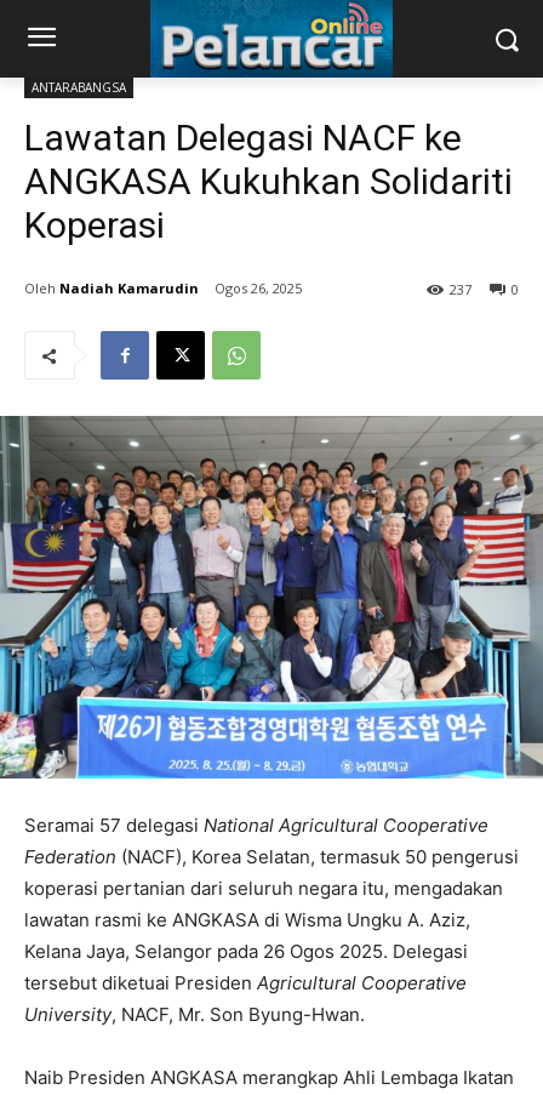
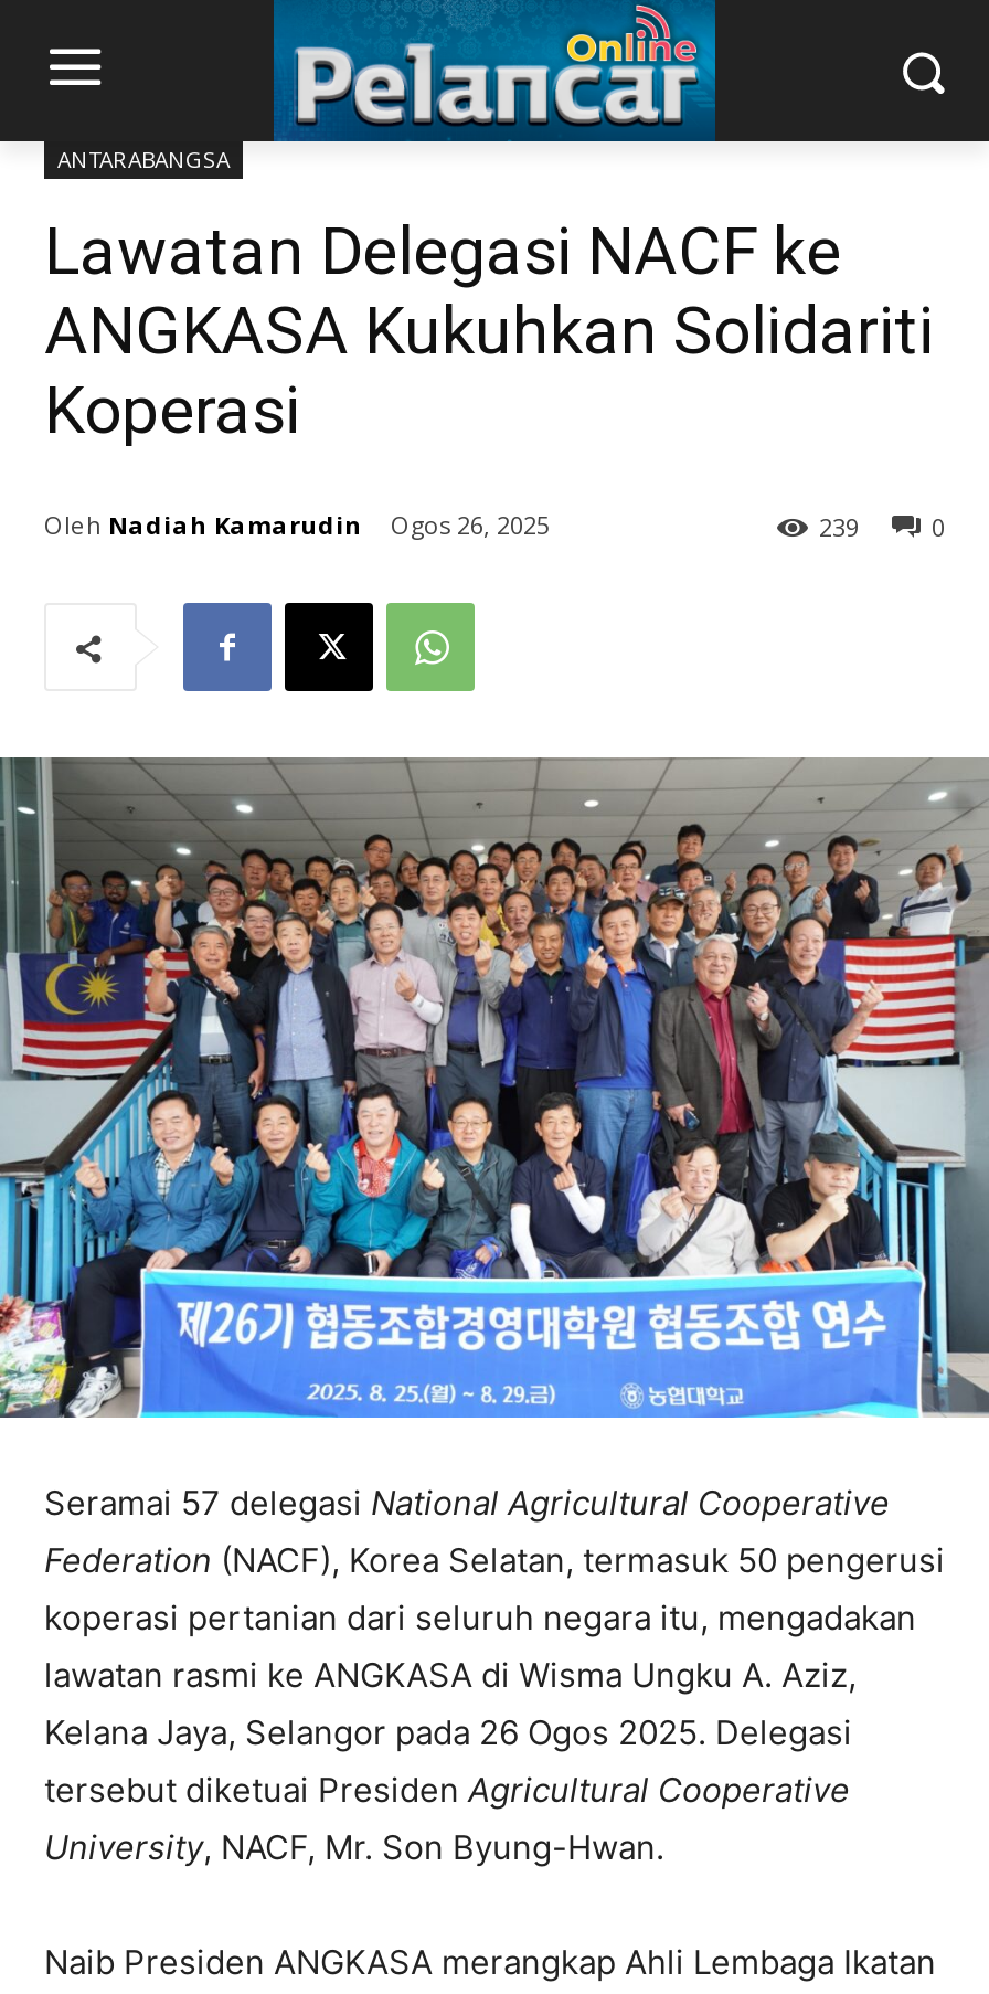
- 237
+ 239
